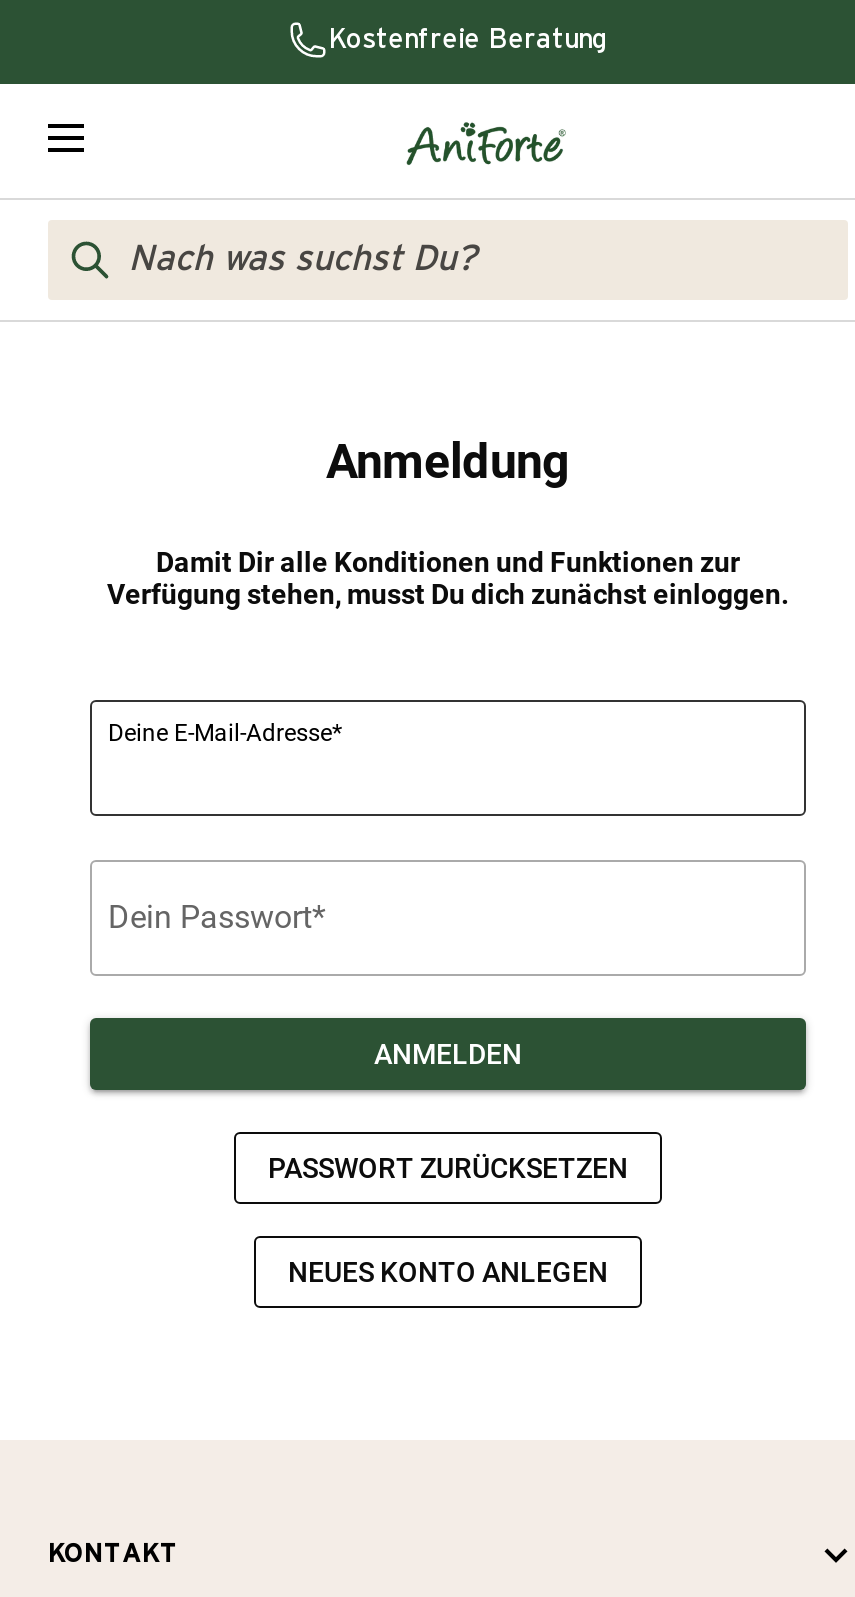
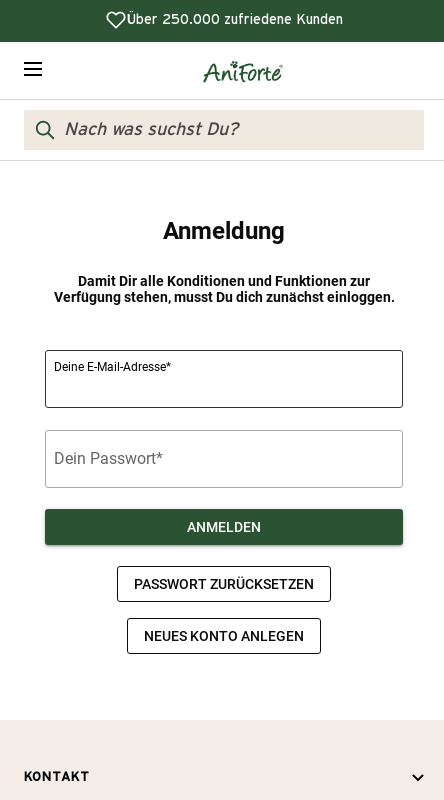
- Kostenfreie Beratung
+ Über 250.000 zufriedene Kunden
